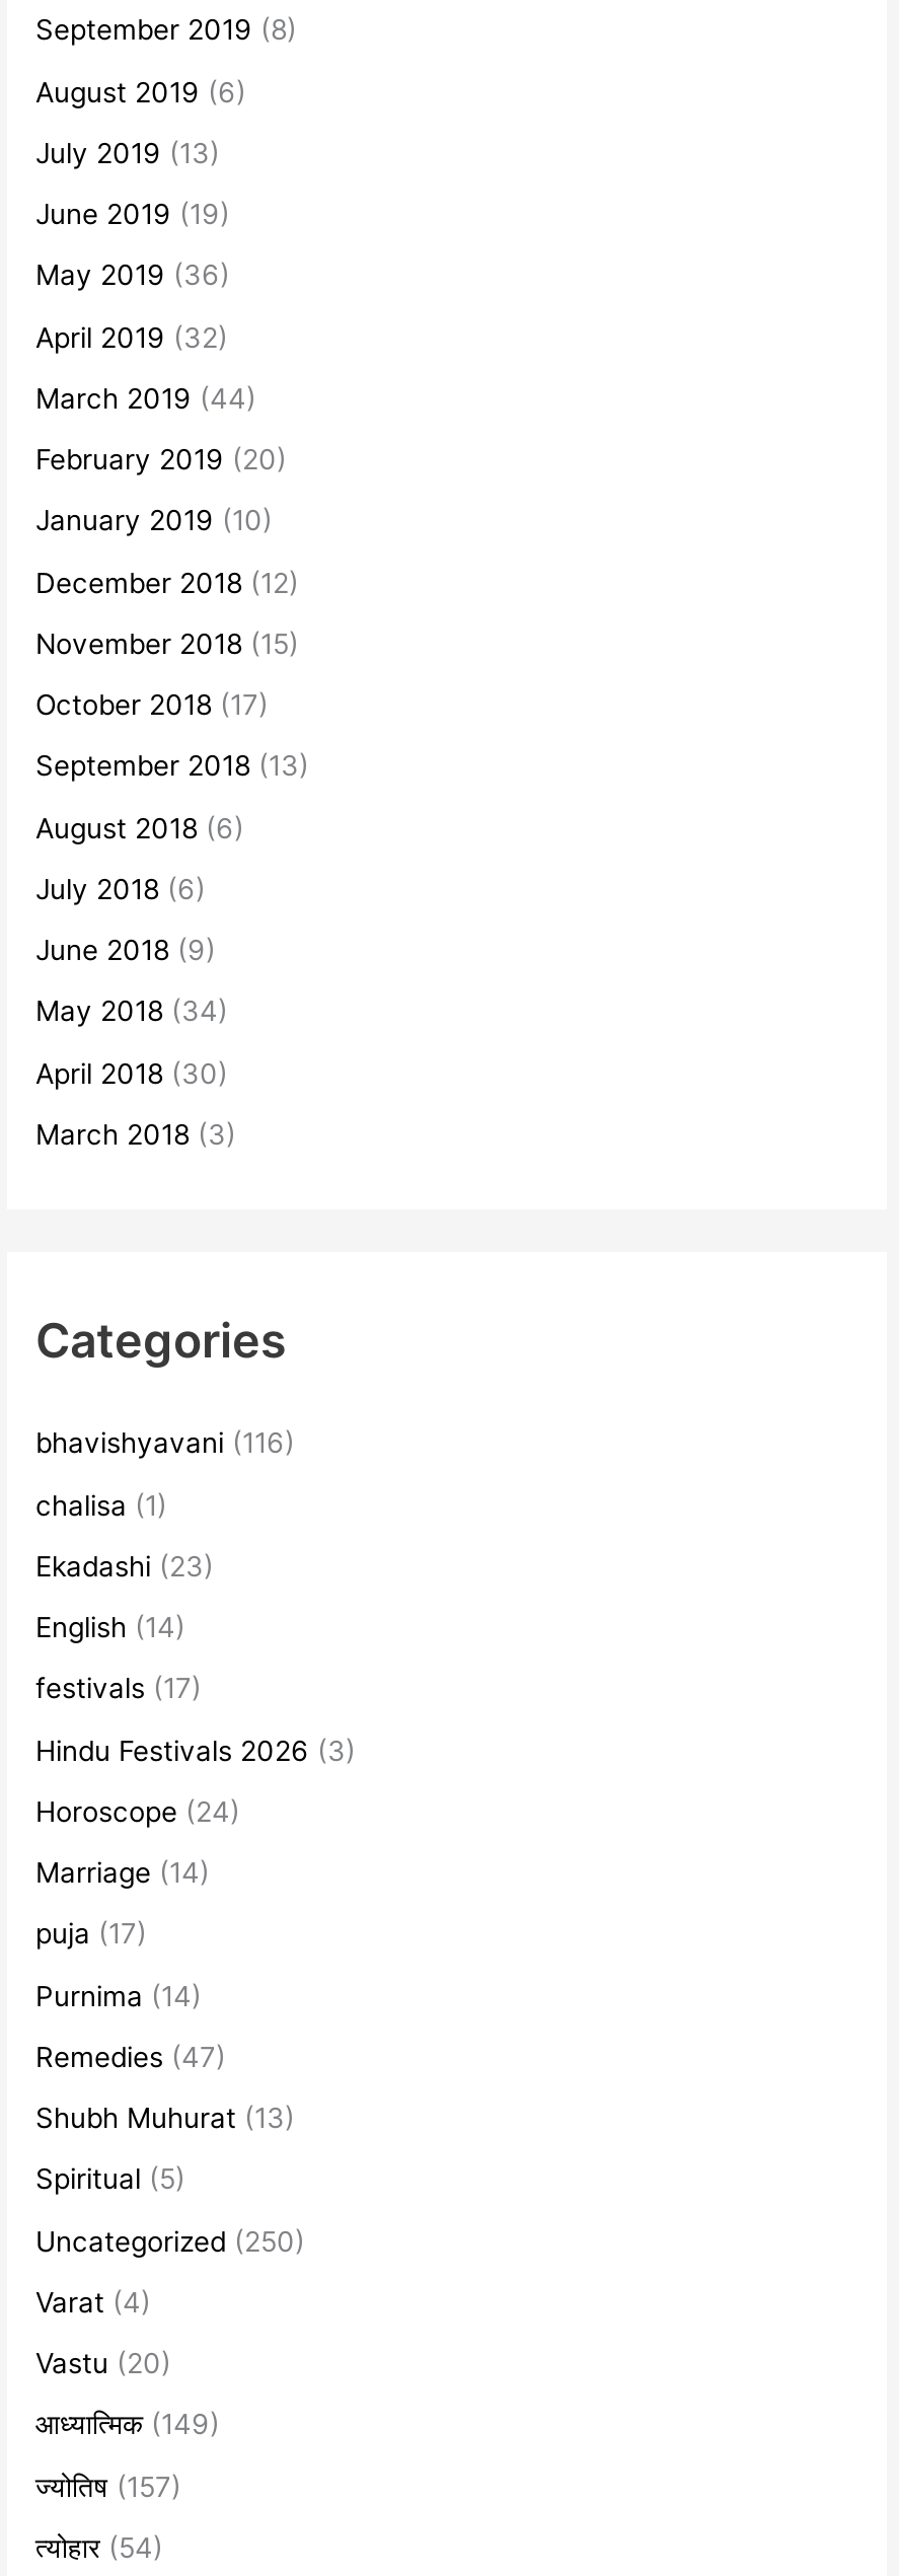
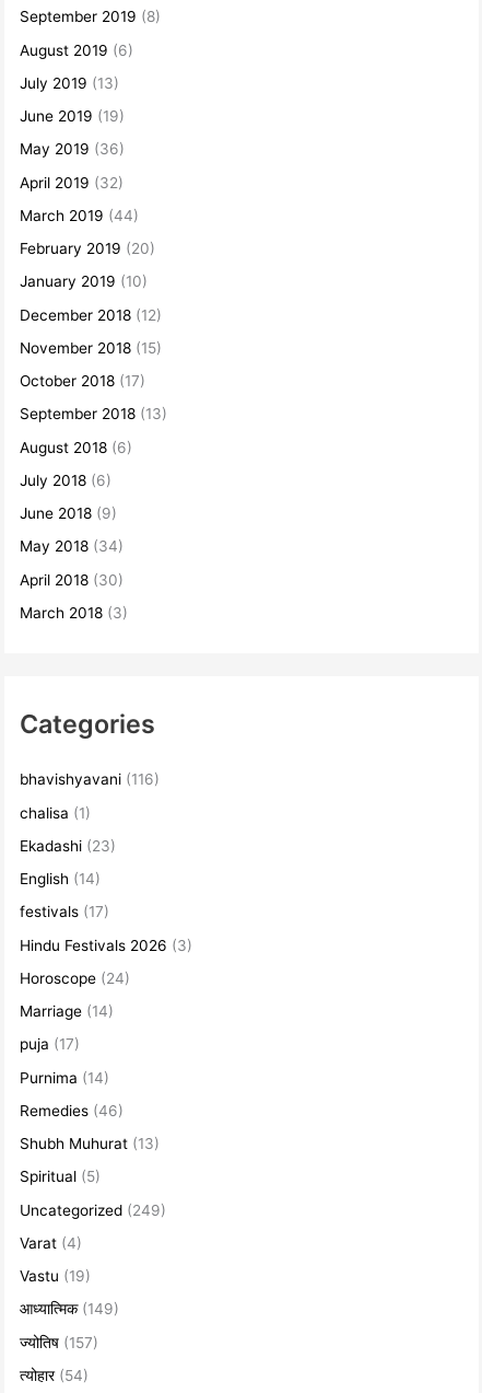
- Remedies (47)
+ Remedies (46)

- Uncategorized (250)
+ Uncategorized (249)

- Vastu (20)
+ Vastu (19)
